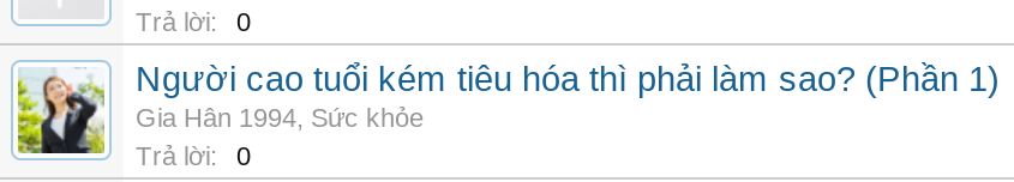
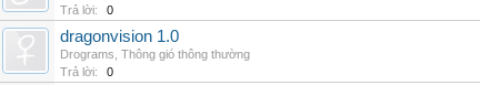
- [image]

- Người cao tuổi kém tiêu hóa thì phải làm sao? (Phần 1)
- Gia Hân 1994, Sức khỏe
+ dragonvision 1.0
+ Drograms, Thông gió thông thường
